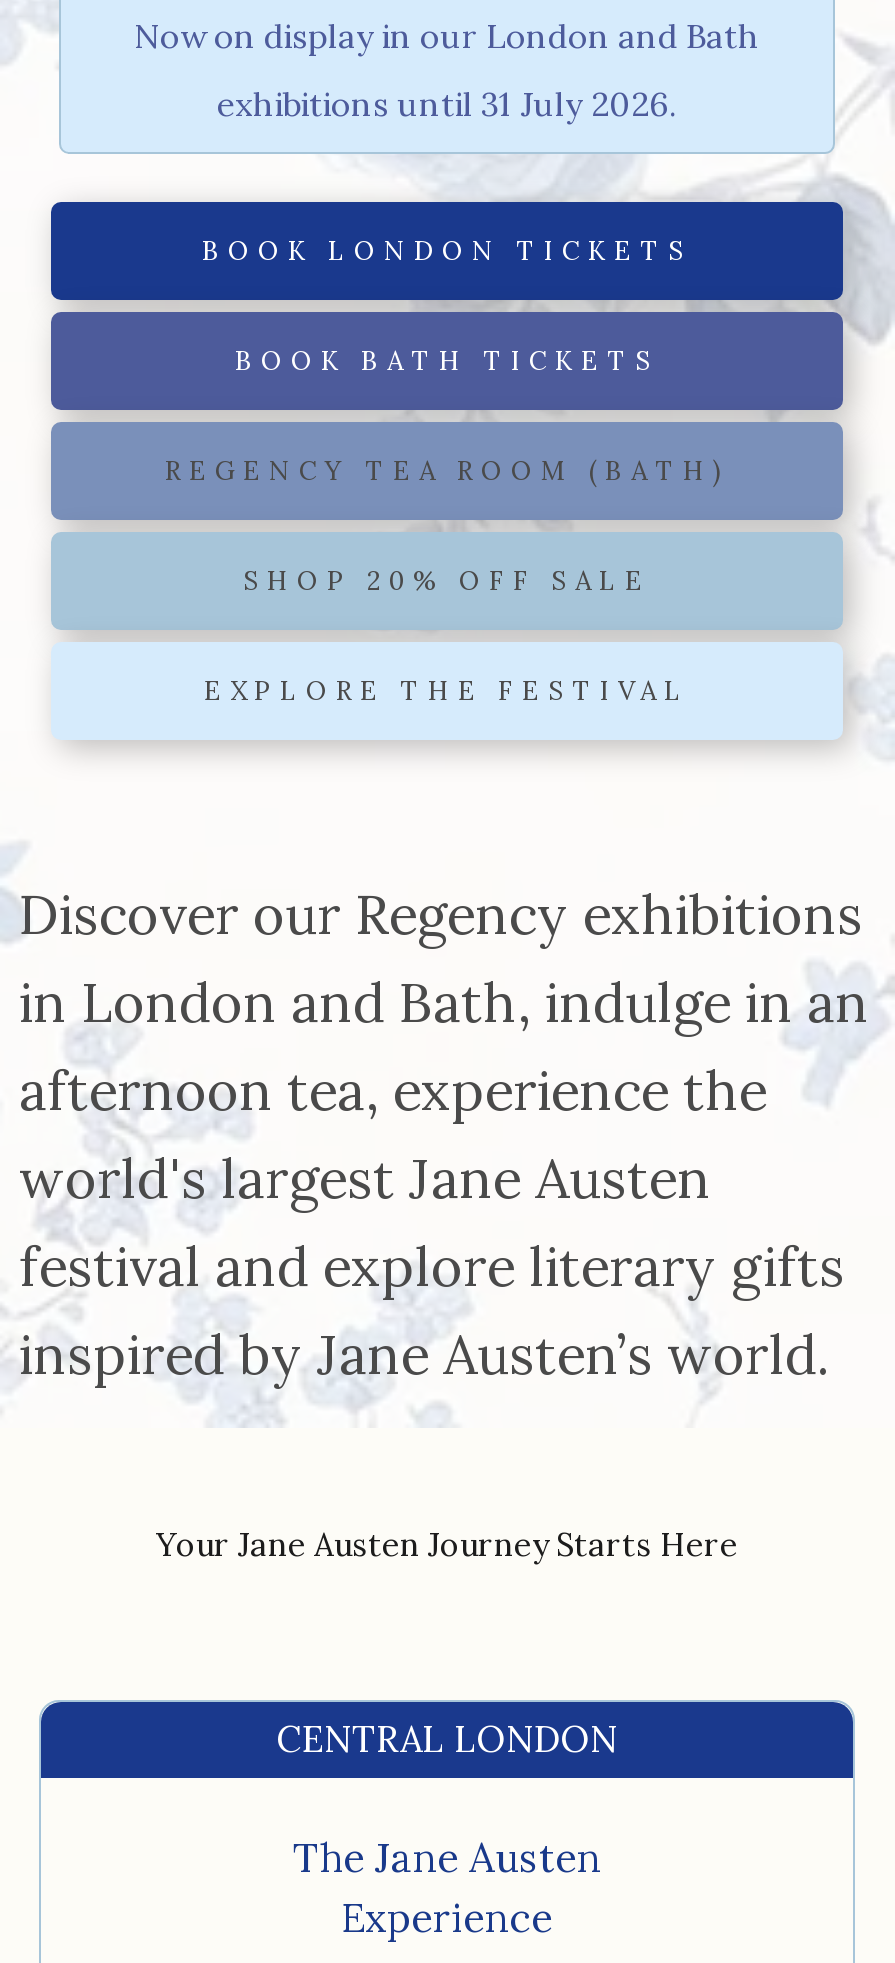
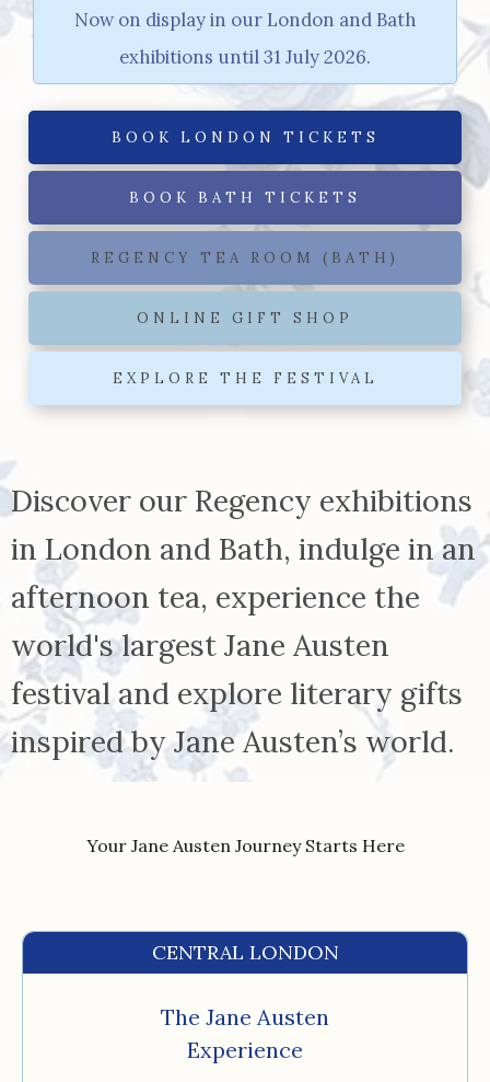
- SHOP 20% OFF SALE
+ ONLINE GIFT SHOP
